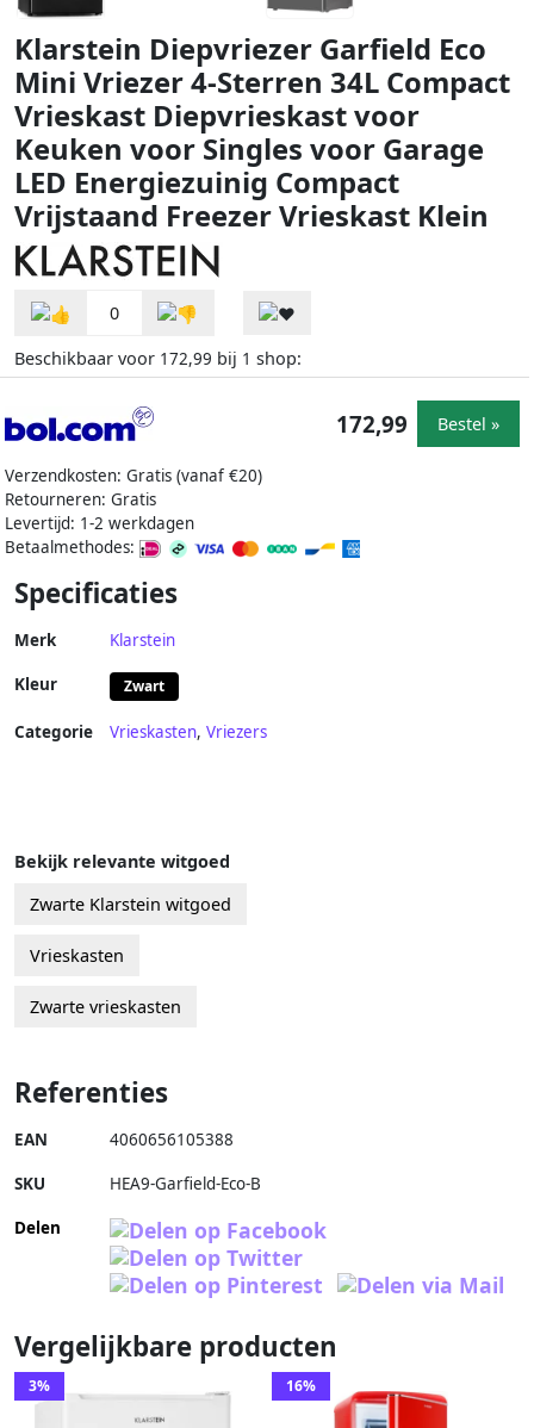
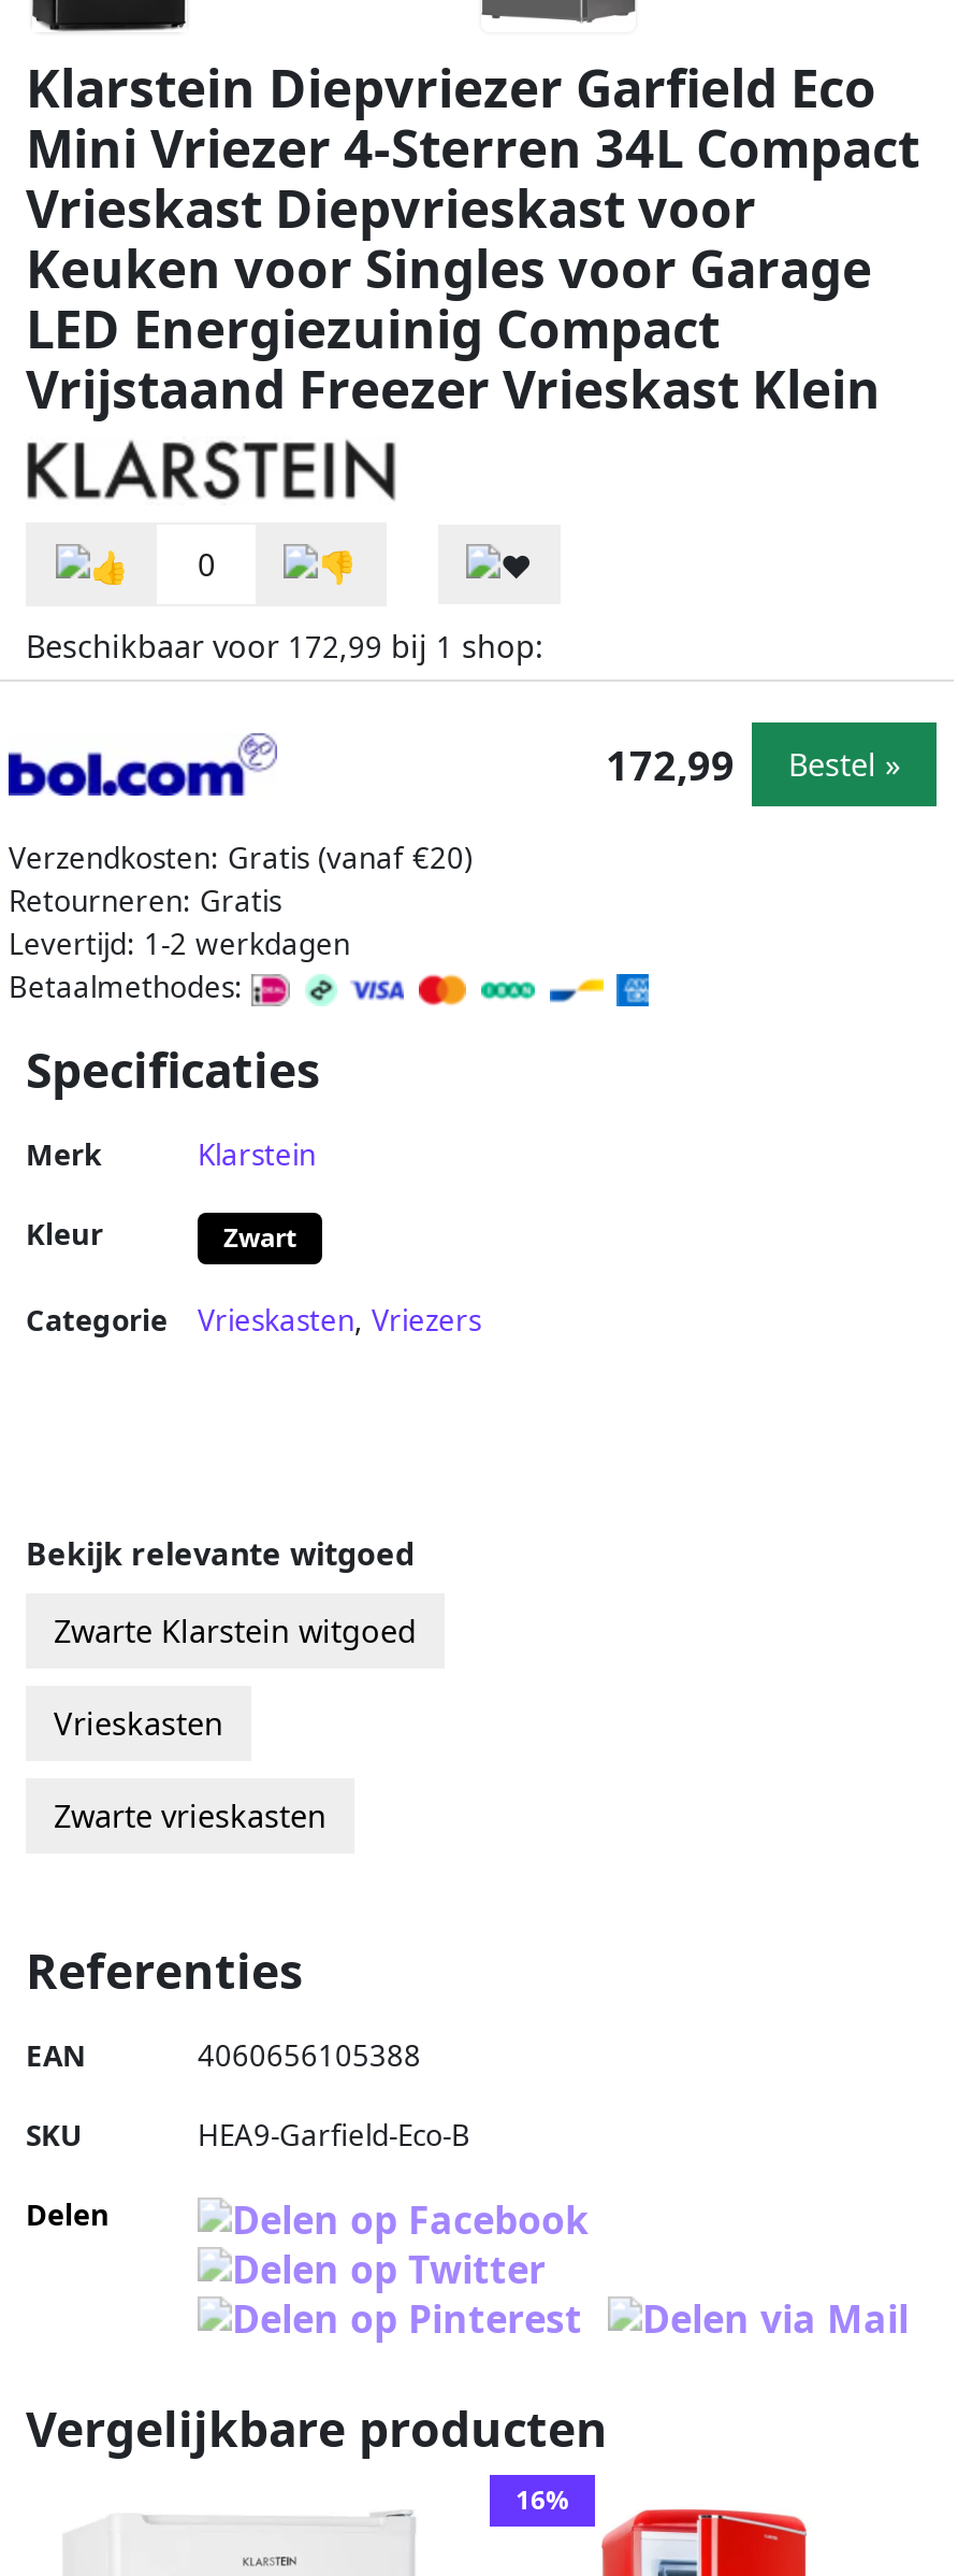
- 3%
